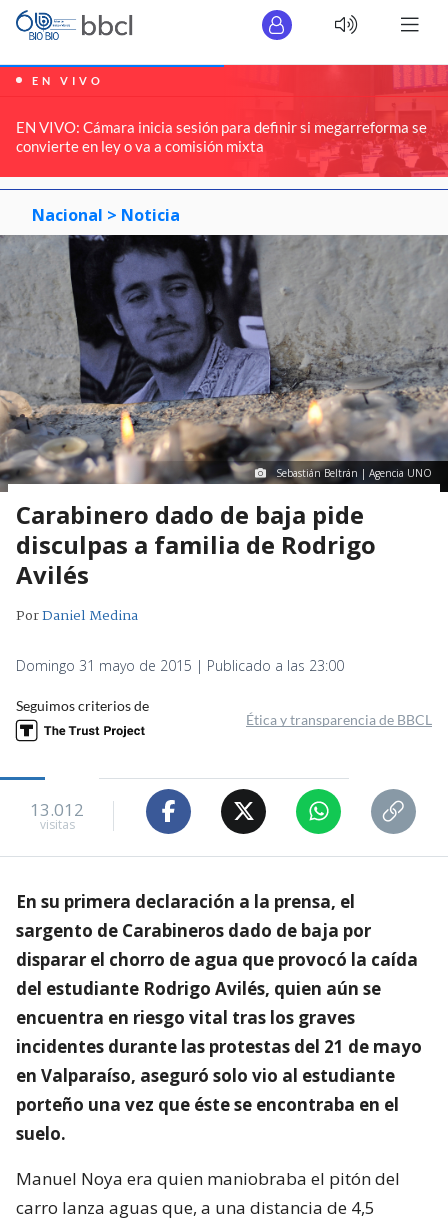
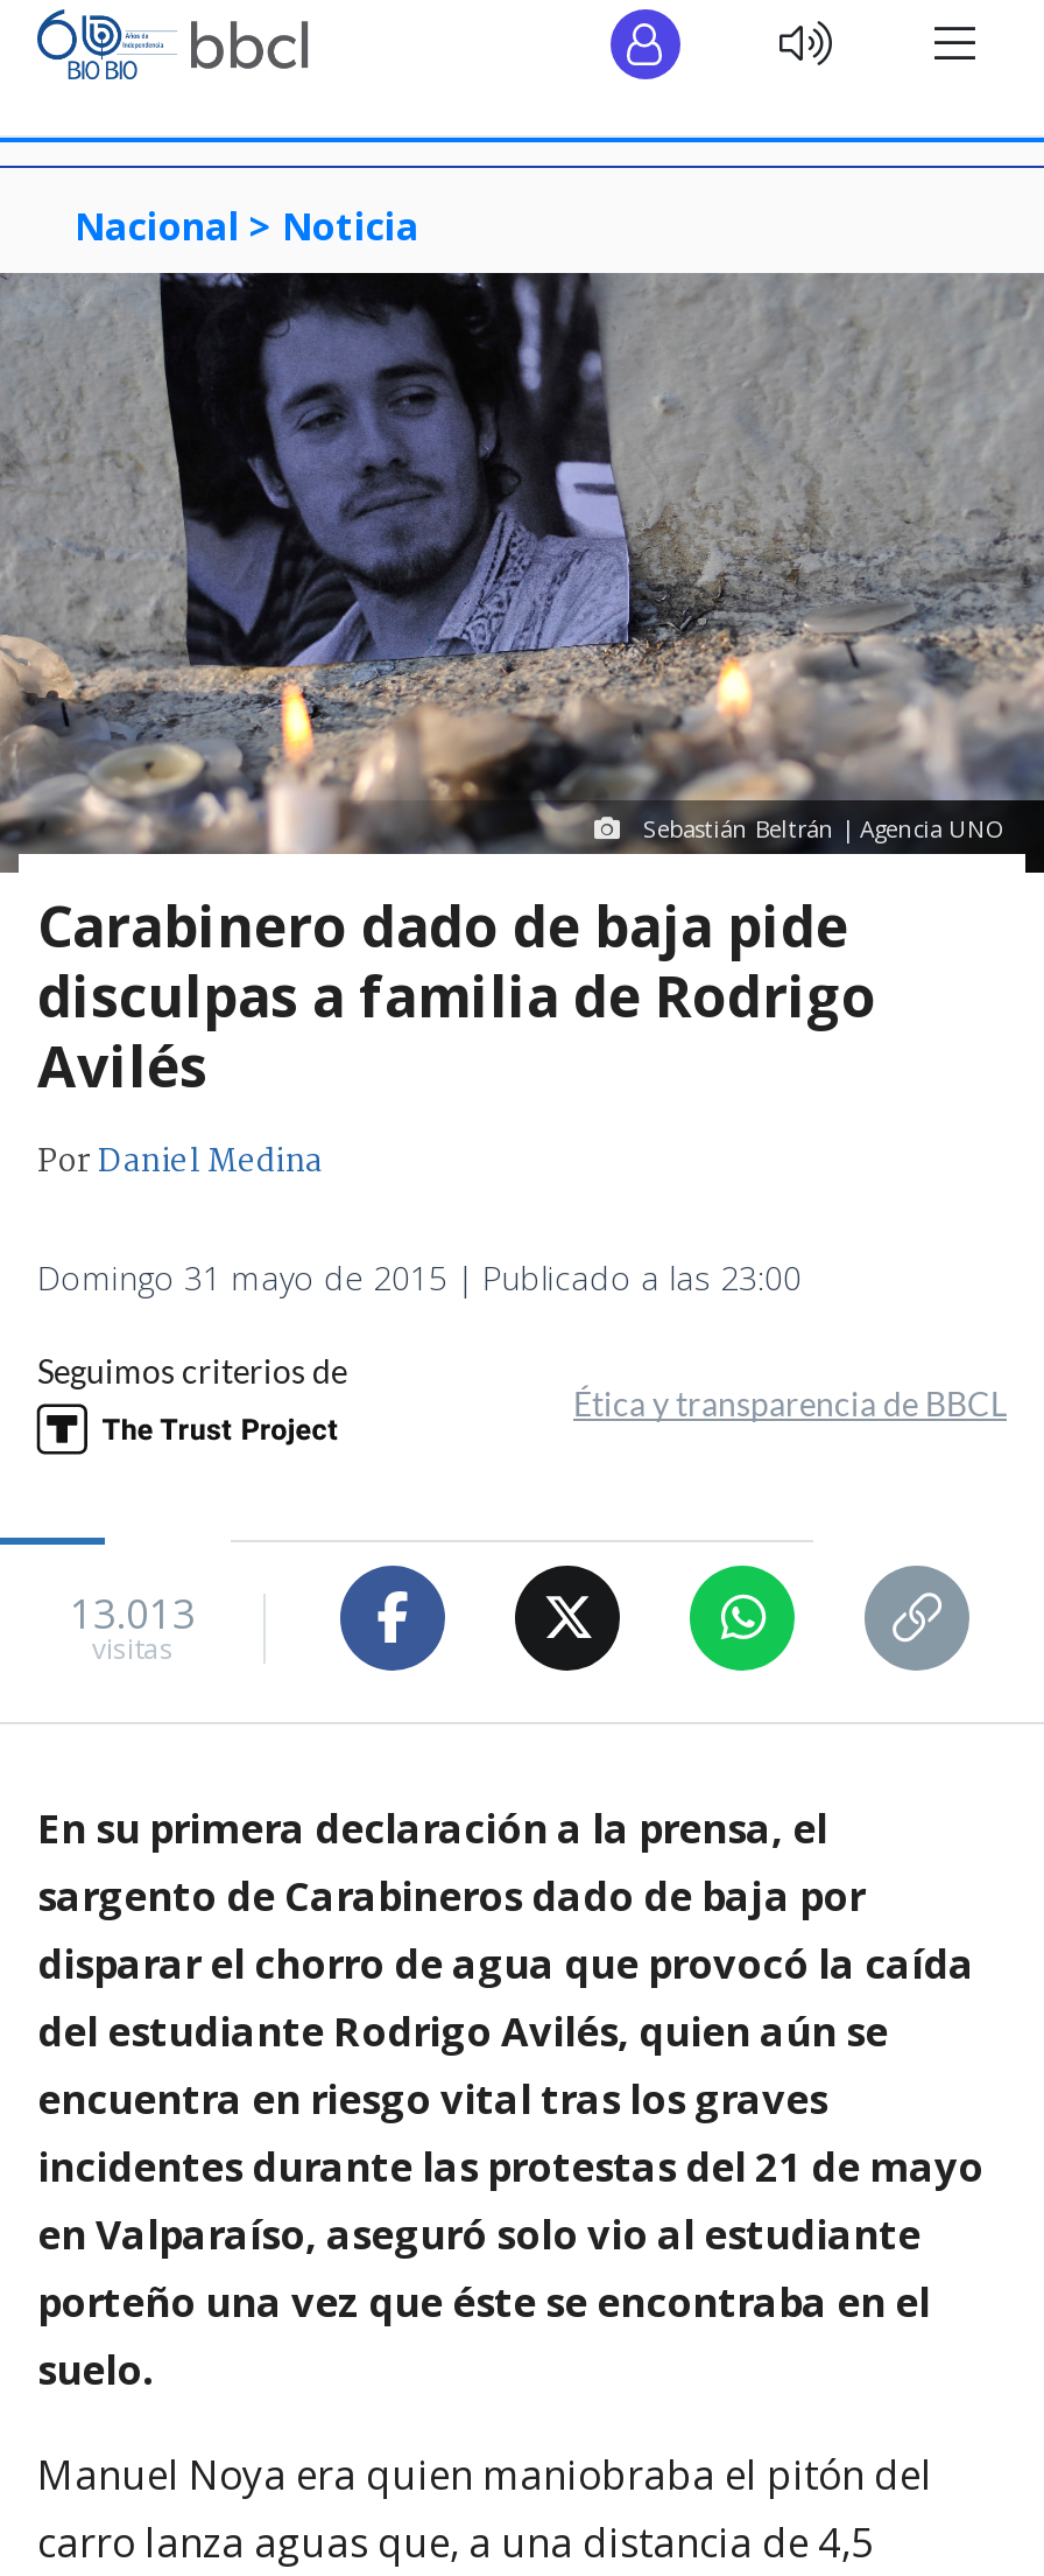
- [image]
- EN VIVO
- EN VIVO: Cámara inicia sesión para definir si megarreforma se
- convierte en ley o va a comisión mixta

- 13.012
+ 13.013
